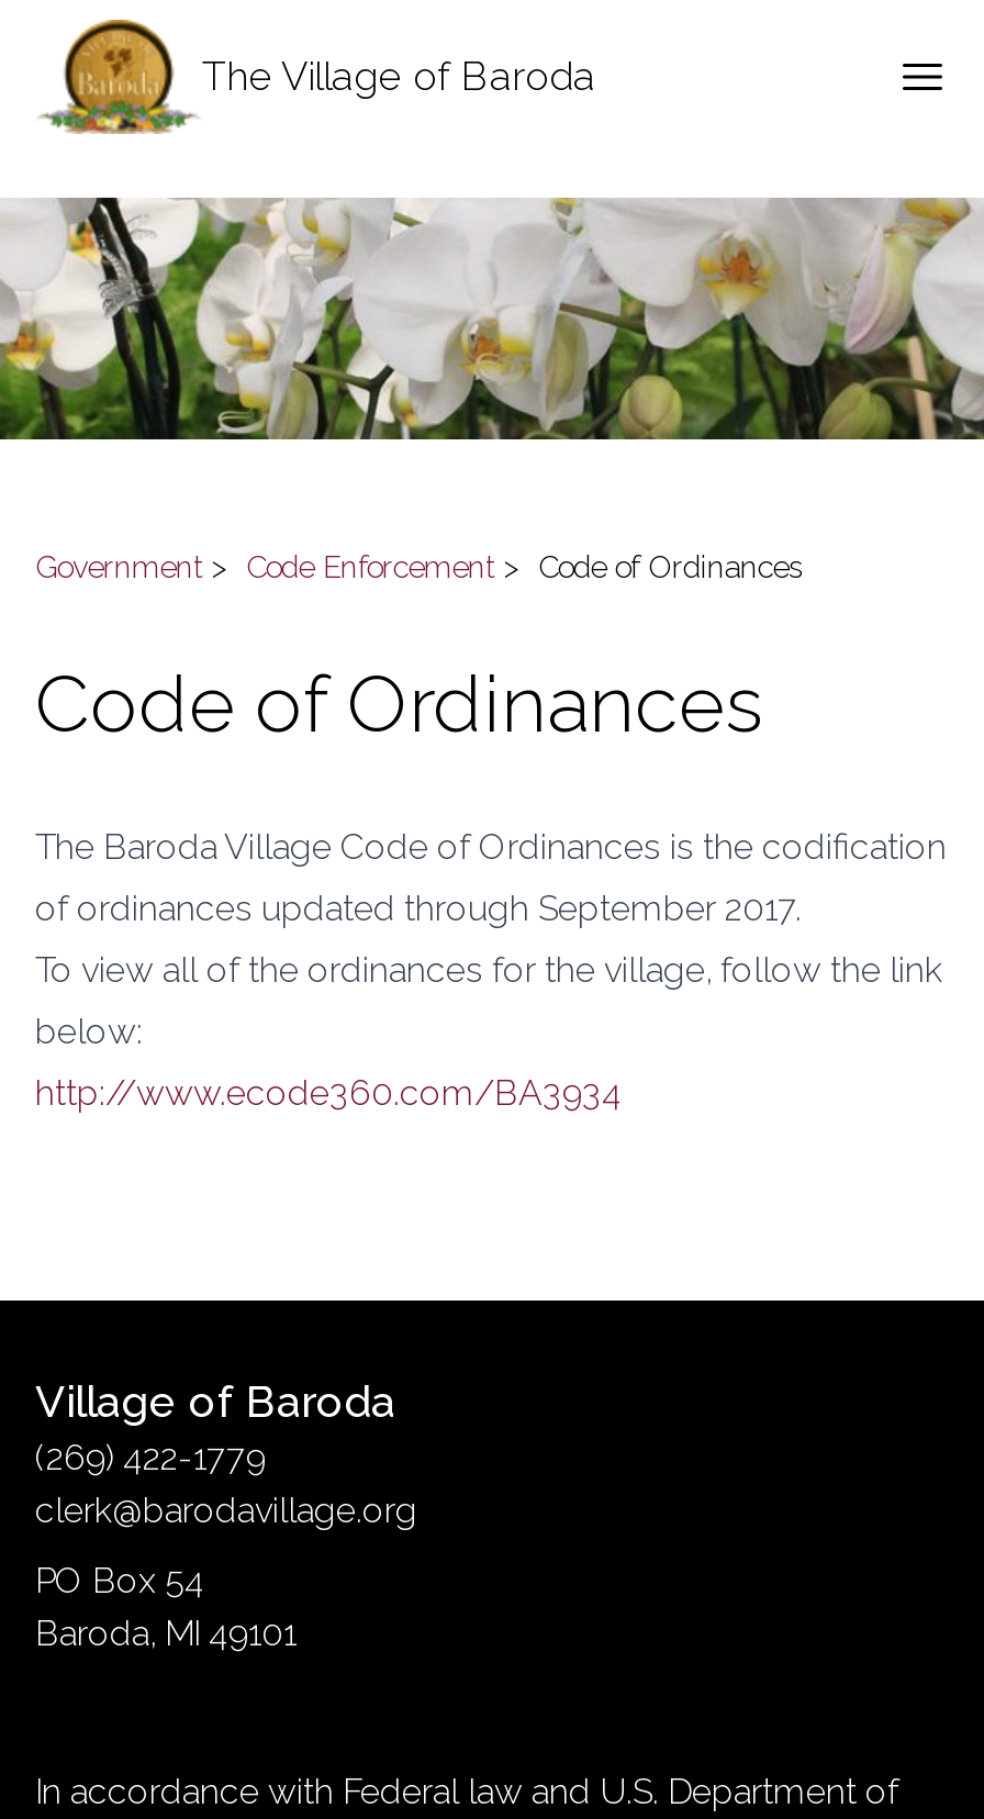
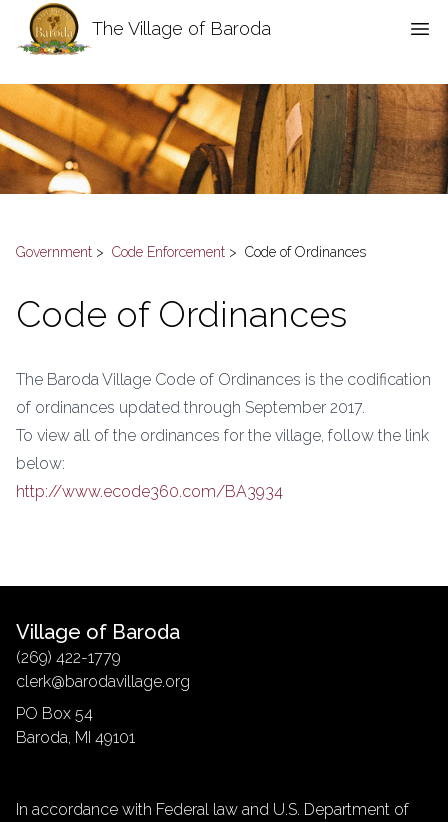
- [image]
+ [image]
